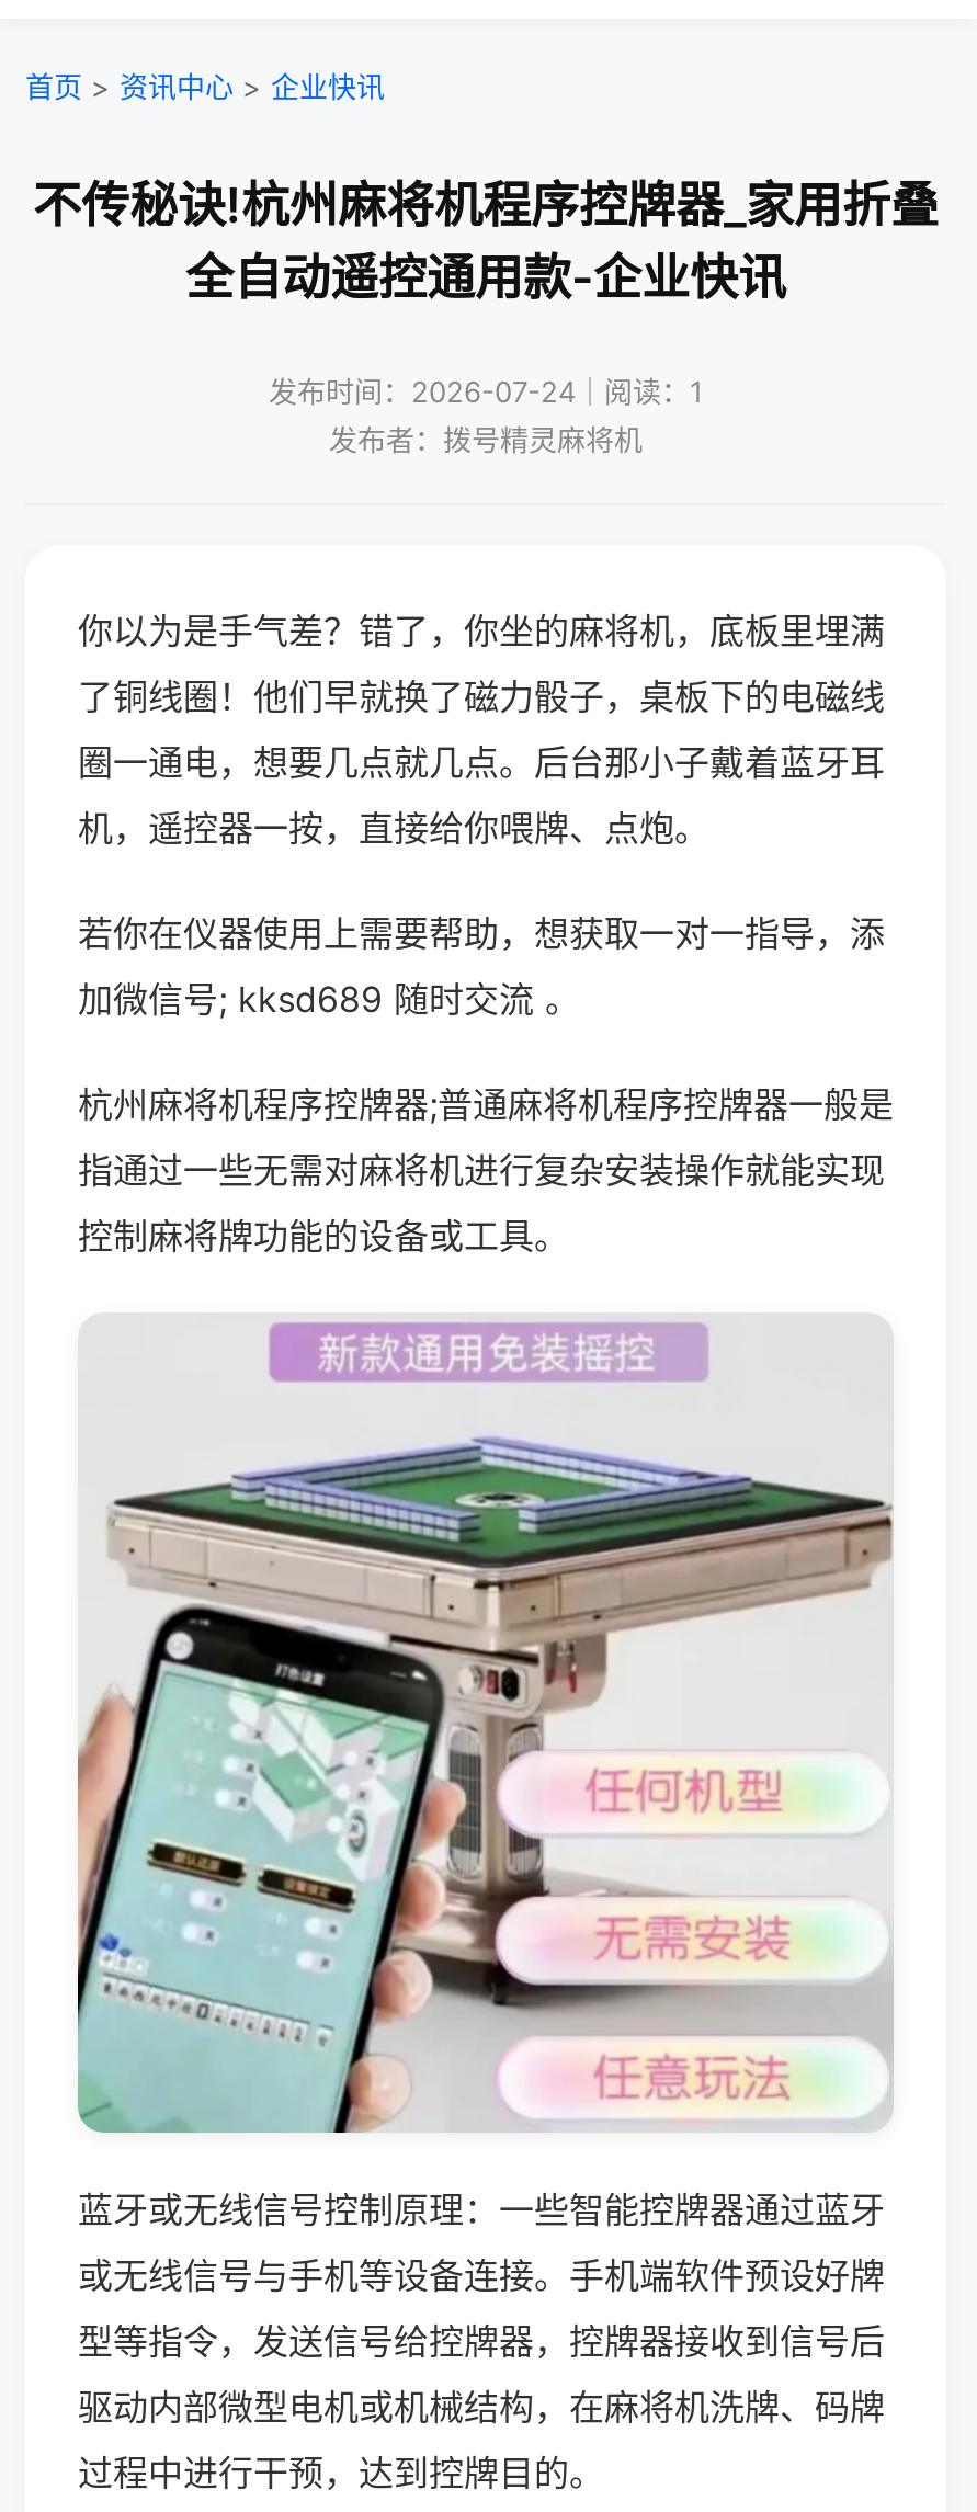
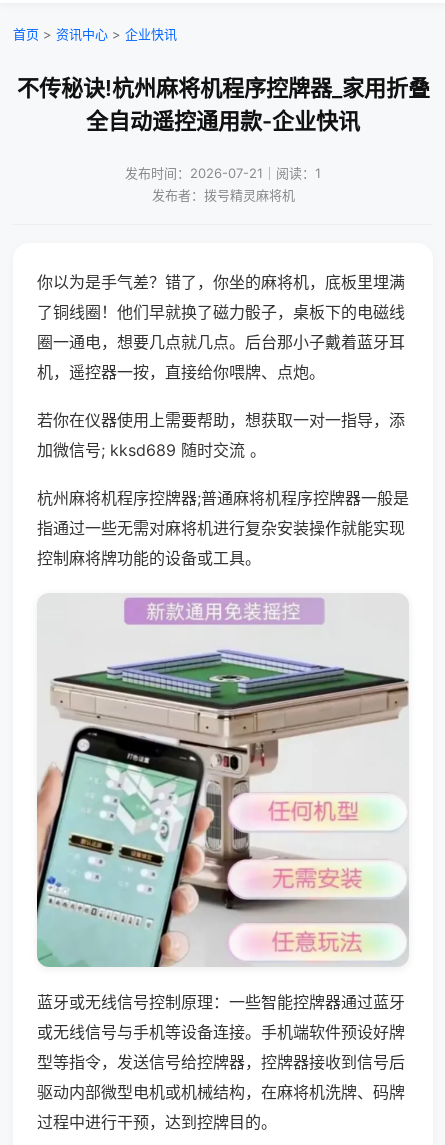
- 发布时间：2026-07-24｜阅读：1
+ 发布时间：2026-07-21｜阅读：1
